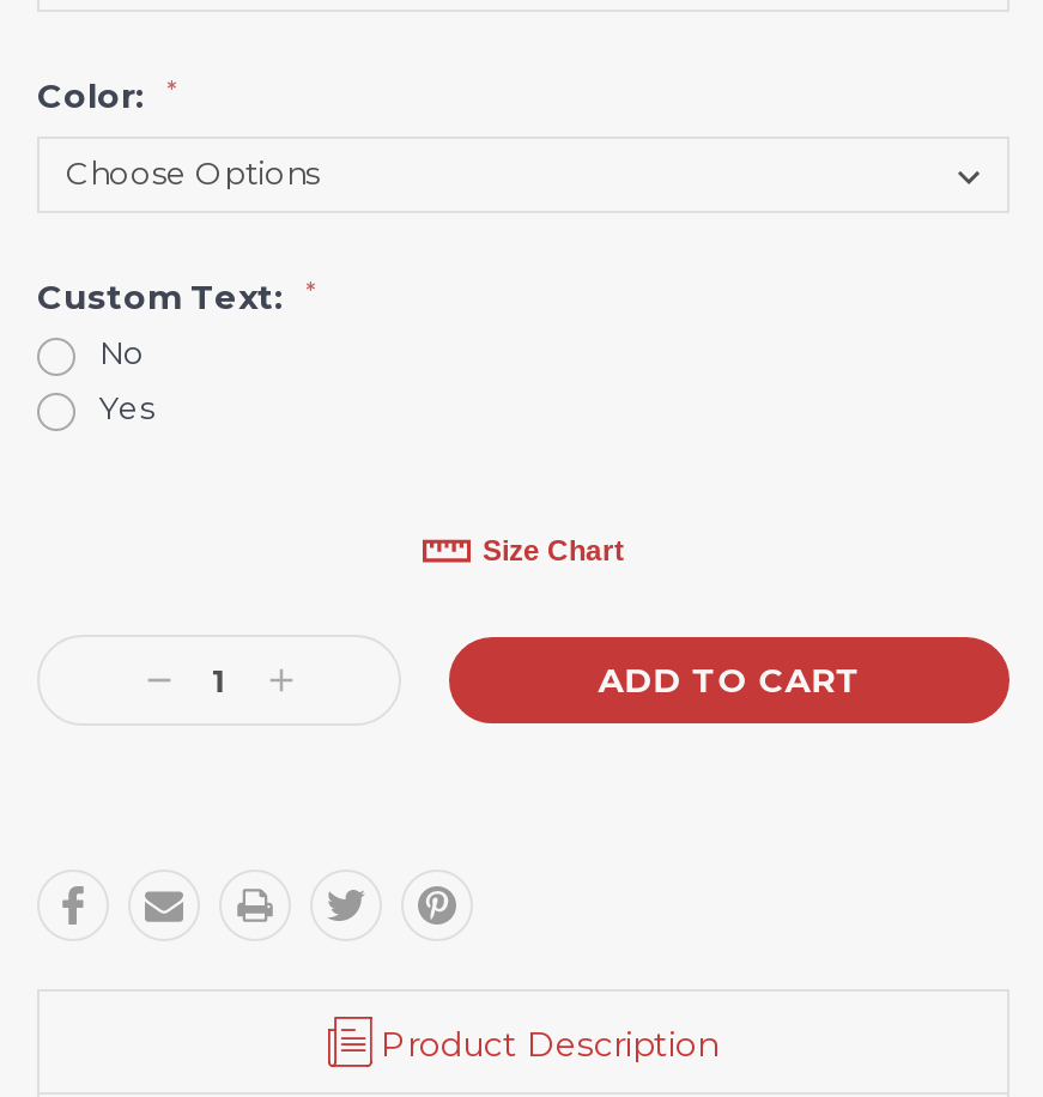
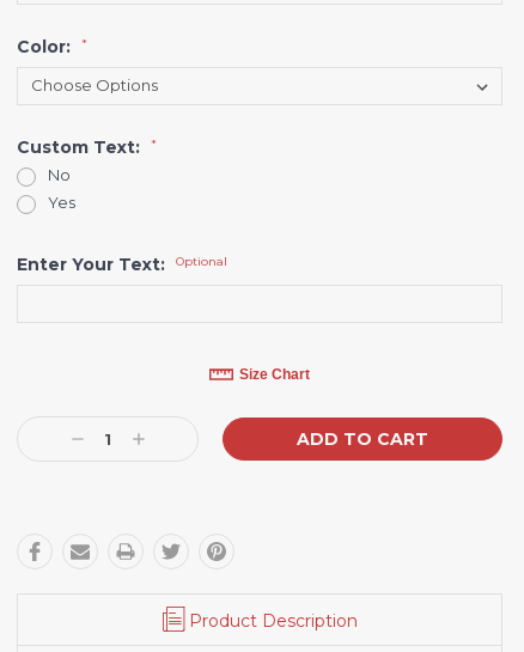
+ Enter Your Text: Optional
